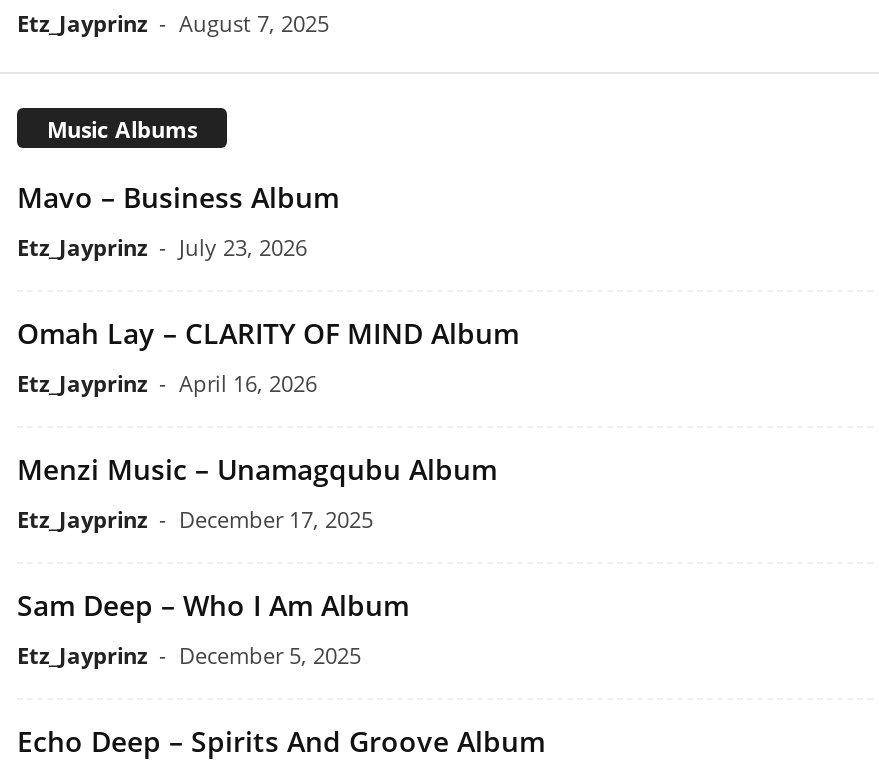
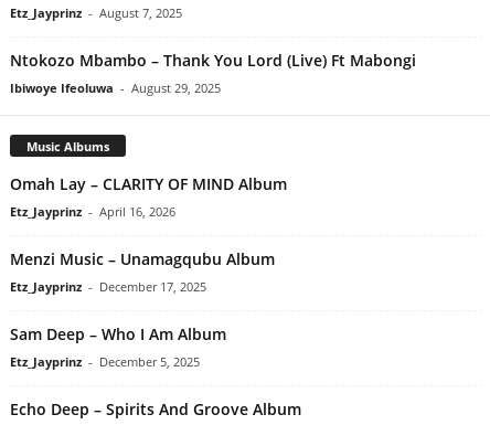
+ Ntokozo Mbambo – Thank You Lord (Live) Ft Mabongi
+ Ibiwoye Ifeoluwa - August 29, 2025

moved down: Music Albums

- Mavo – Business Album
- Etz_Jayprinz - July 23, 2026
